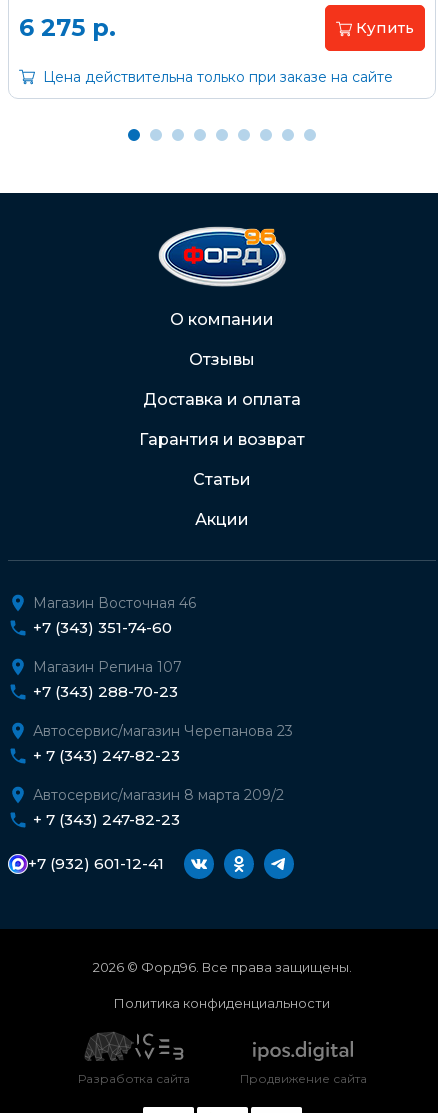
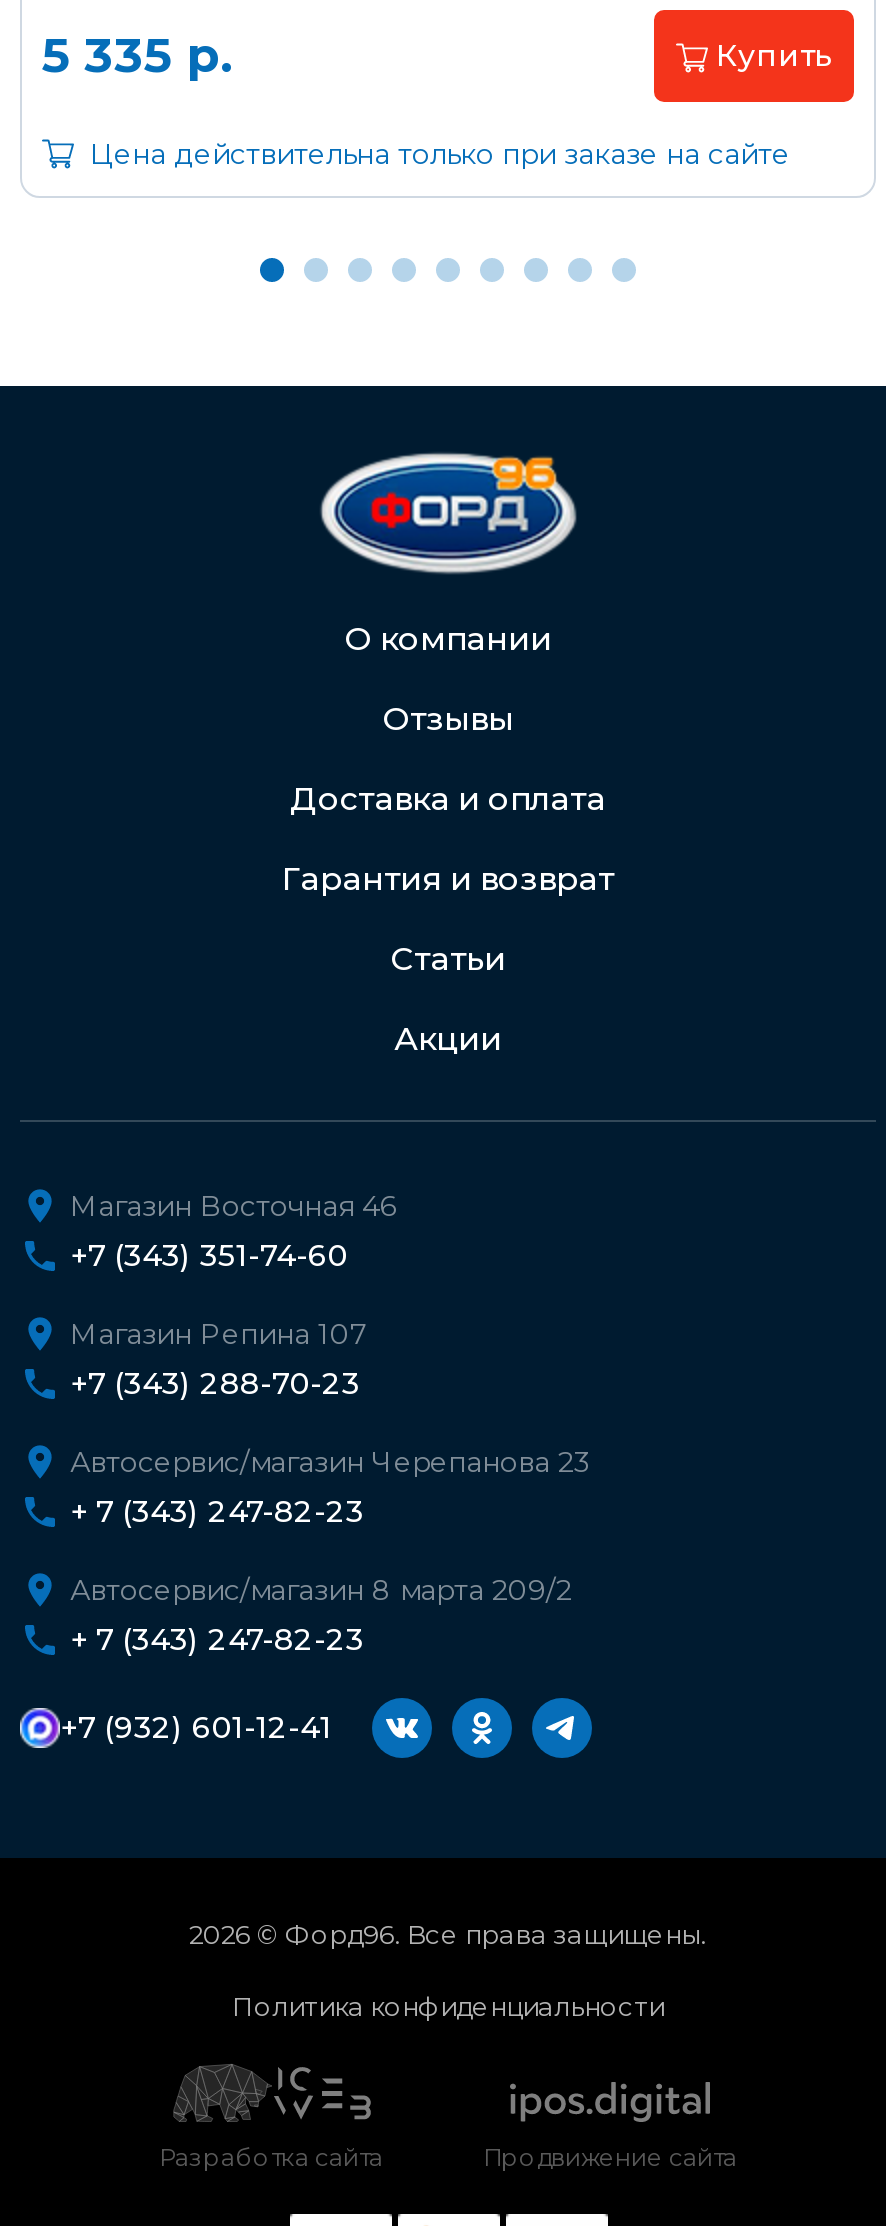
- 6 275 р.
+ 5 335 р.
